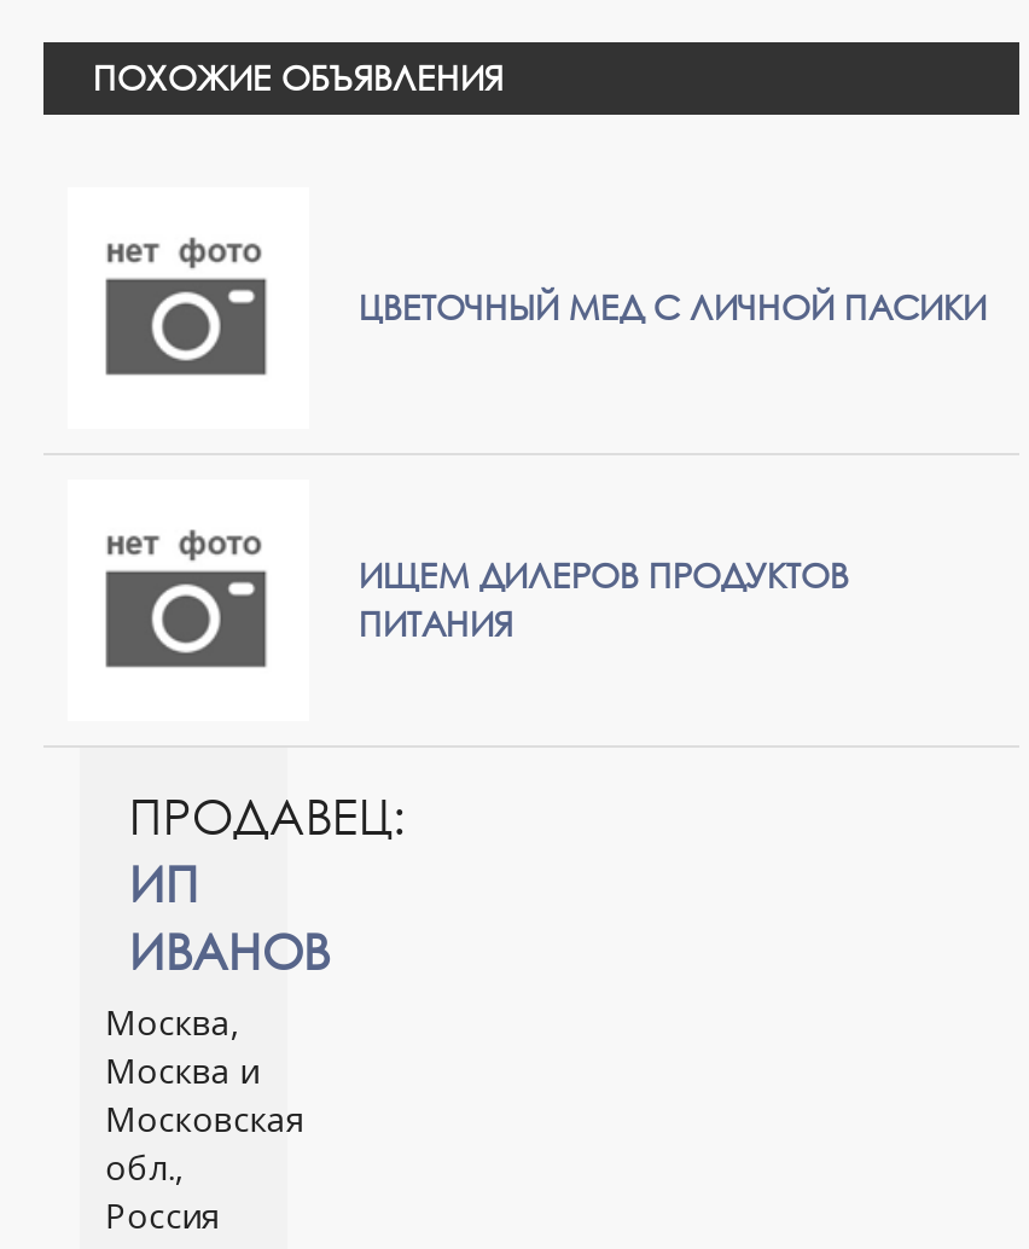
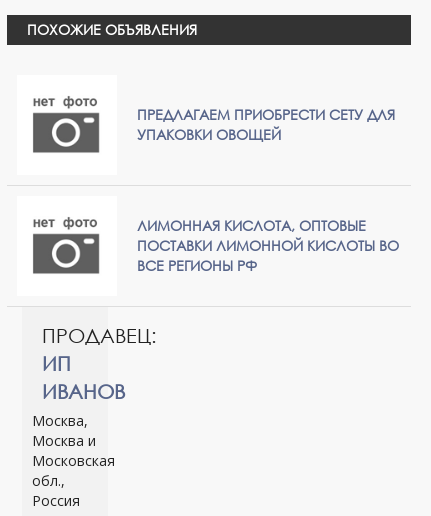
- ЦВЕТОЧНЫЙ МЕД С ЛИЧНОЙ ПАСИКИ
+ ПРЕДЛАГАЕМ ПРИОБРЕСТИ СЕТУ ДЛЯ
+ УПАКОВКИ ОВОЩЕЙ

- ИЩЕМ ДИЛЕРОВ ПРОДУКТОВ
- ПИТАНИЯ
+ ЛИМОННАЯ КИСЛОТА, ОПТОВЫЕ
+ ПОСТАВКИ ЛИМОННОЙ КИСЛОТЫ ВО
+ ВСЕ РЕГИОНЫ РФ
